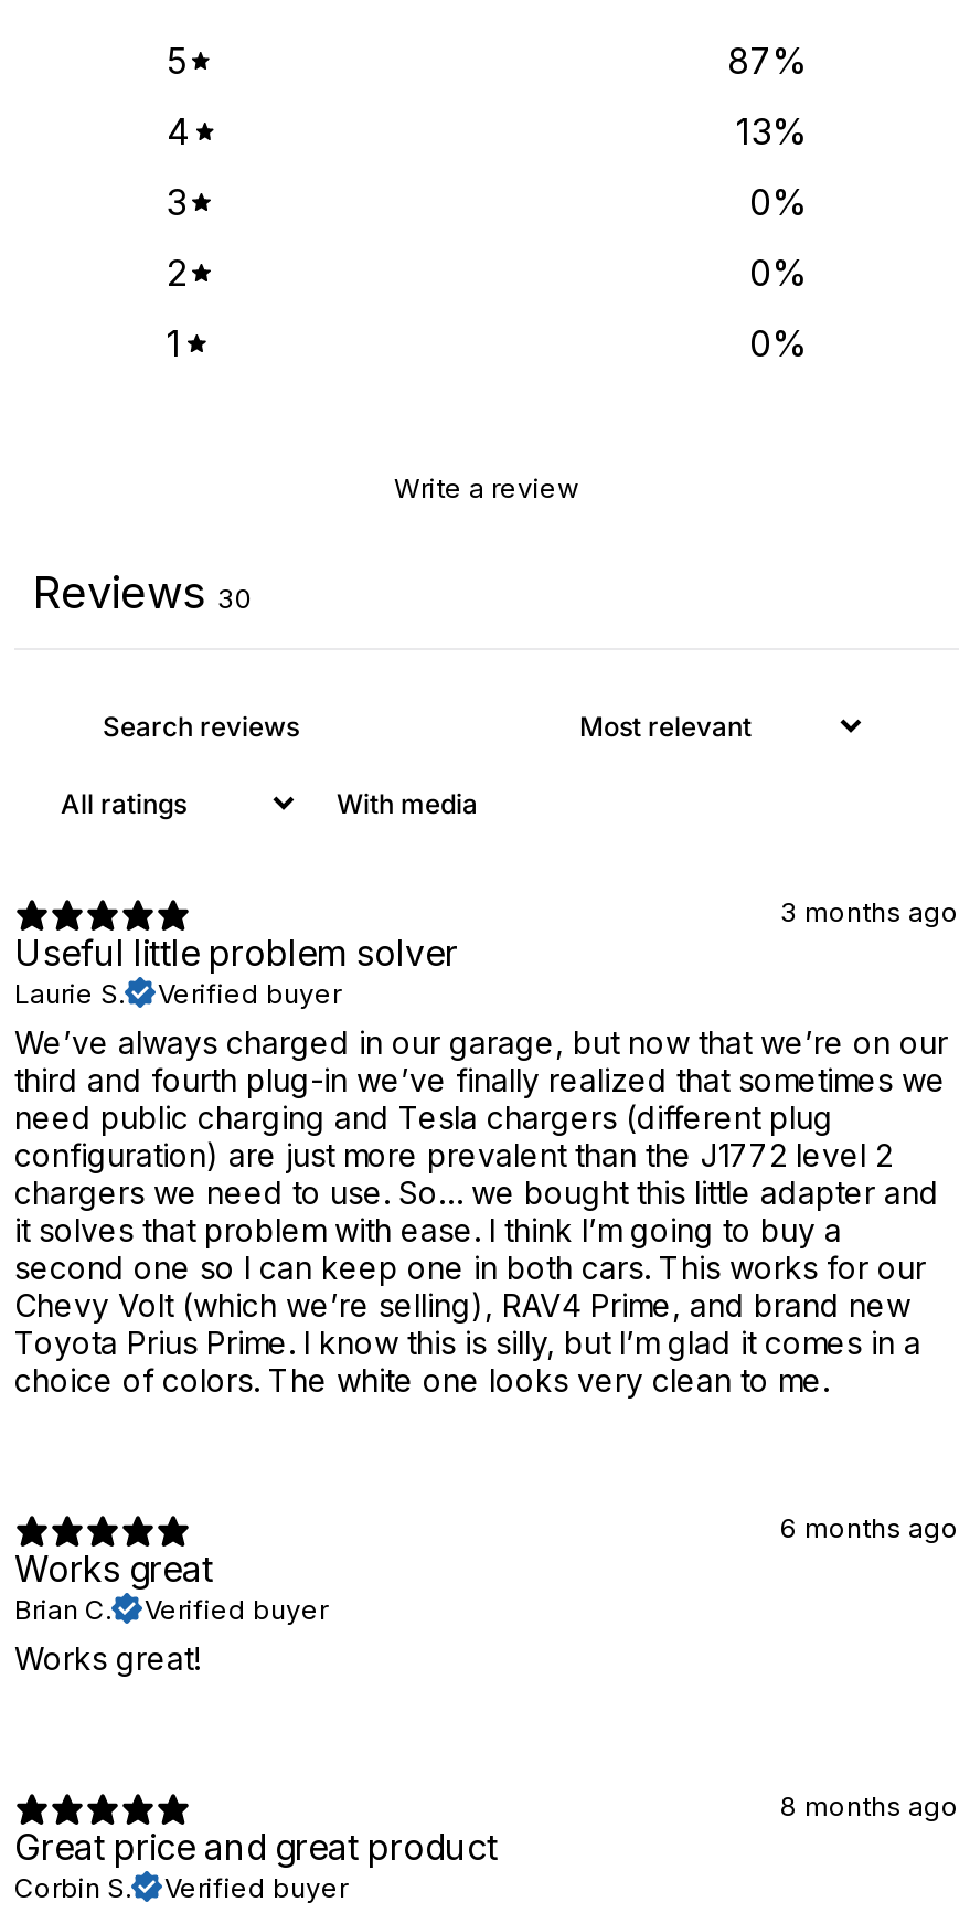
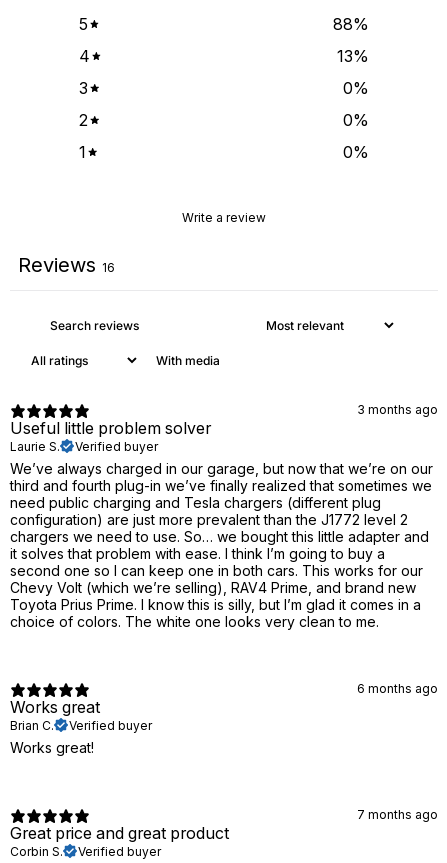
- 87%
+ 88%

- Reviews 30
+ Reviews 16

- 8 months ago
+ 7 months ago
